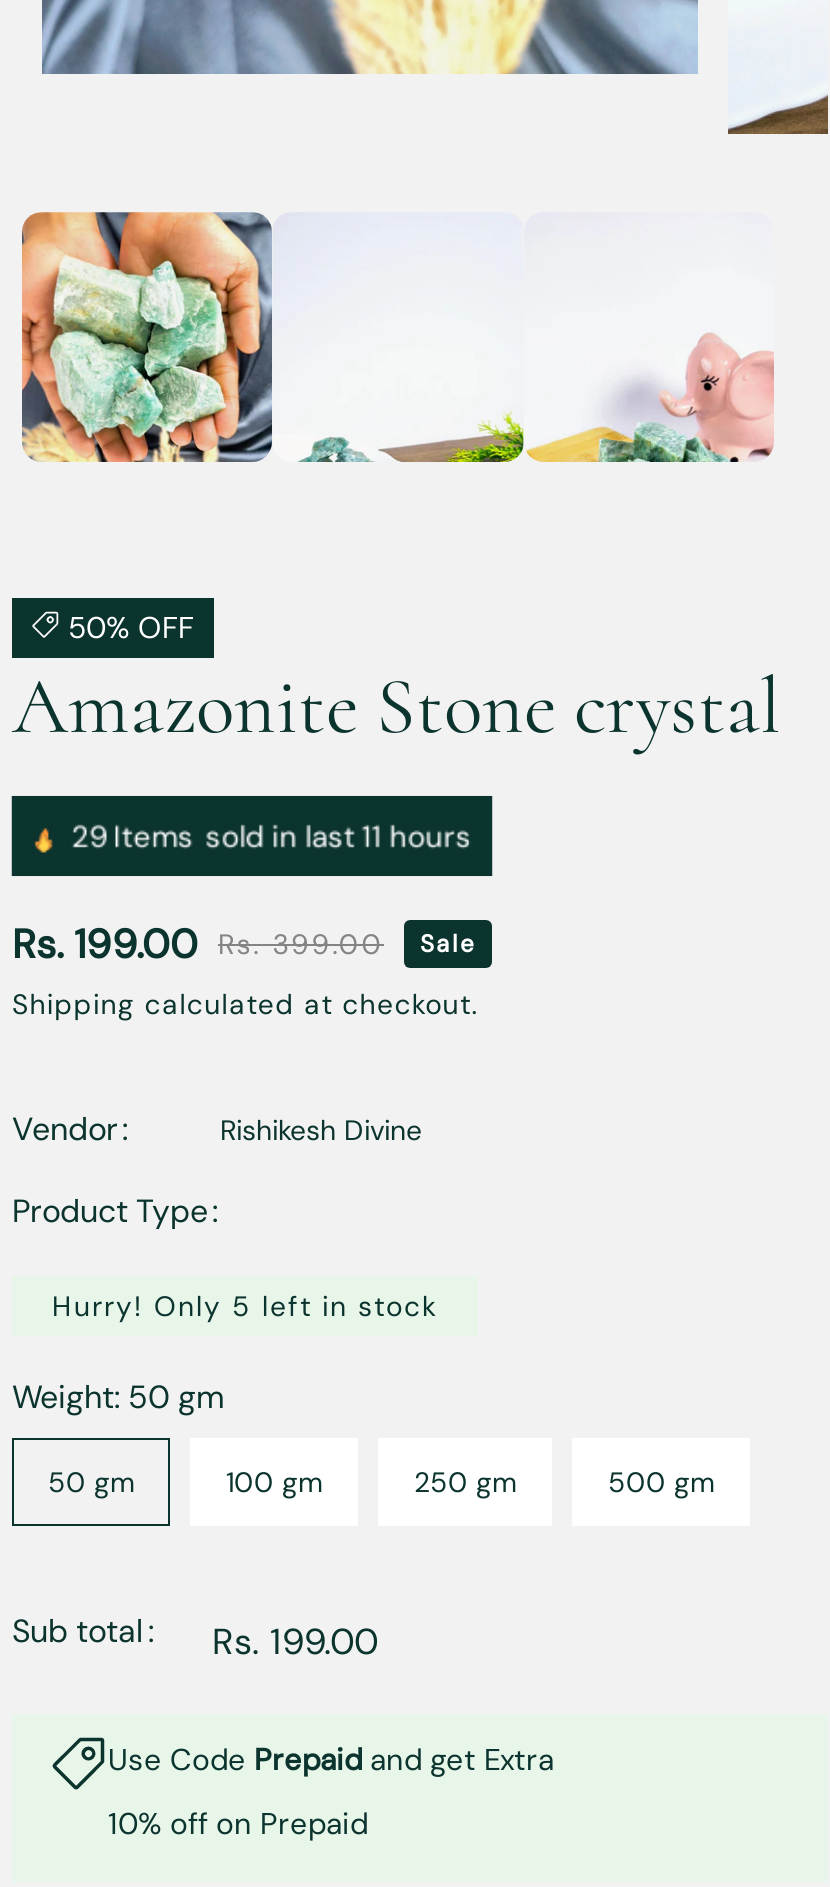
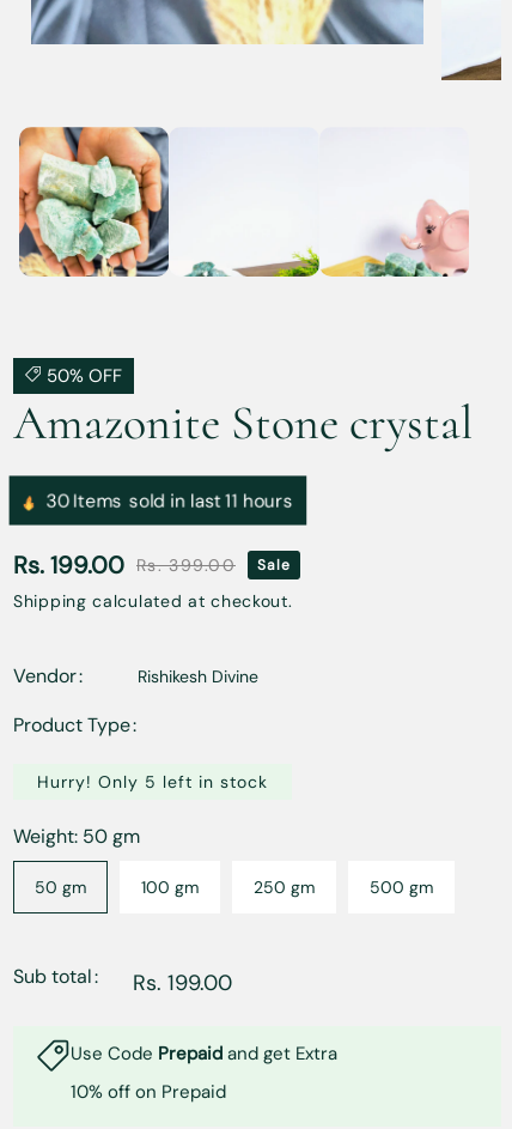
- 29 Items sold in last 11 hours
+ 30 Items sold in last 11 hours
